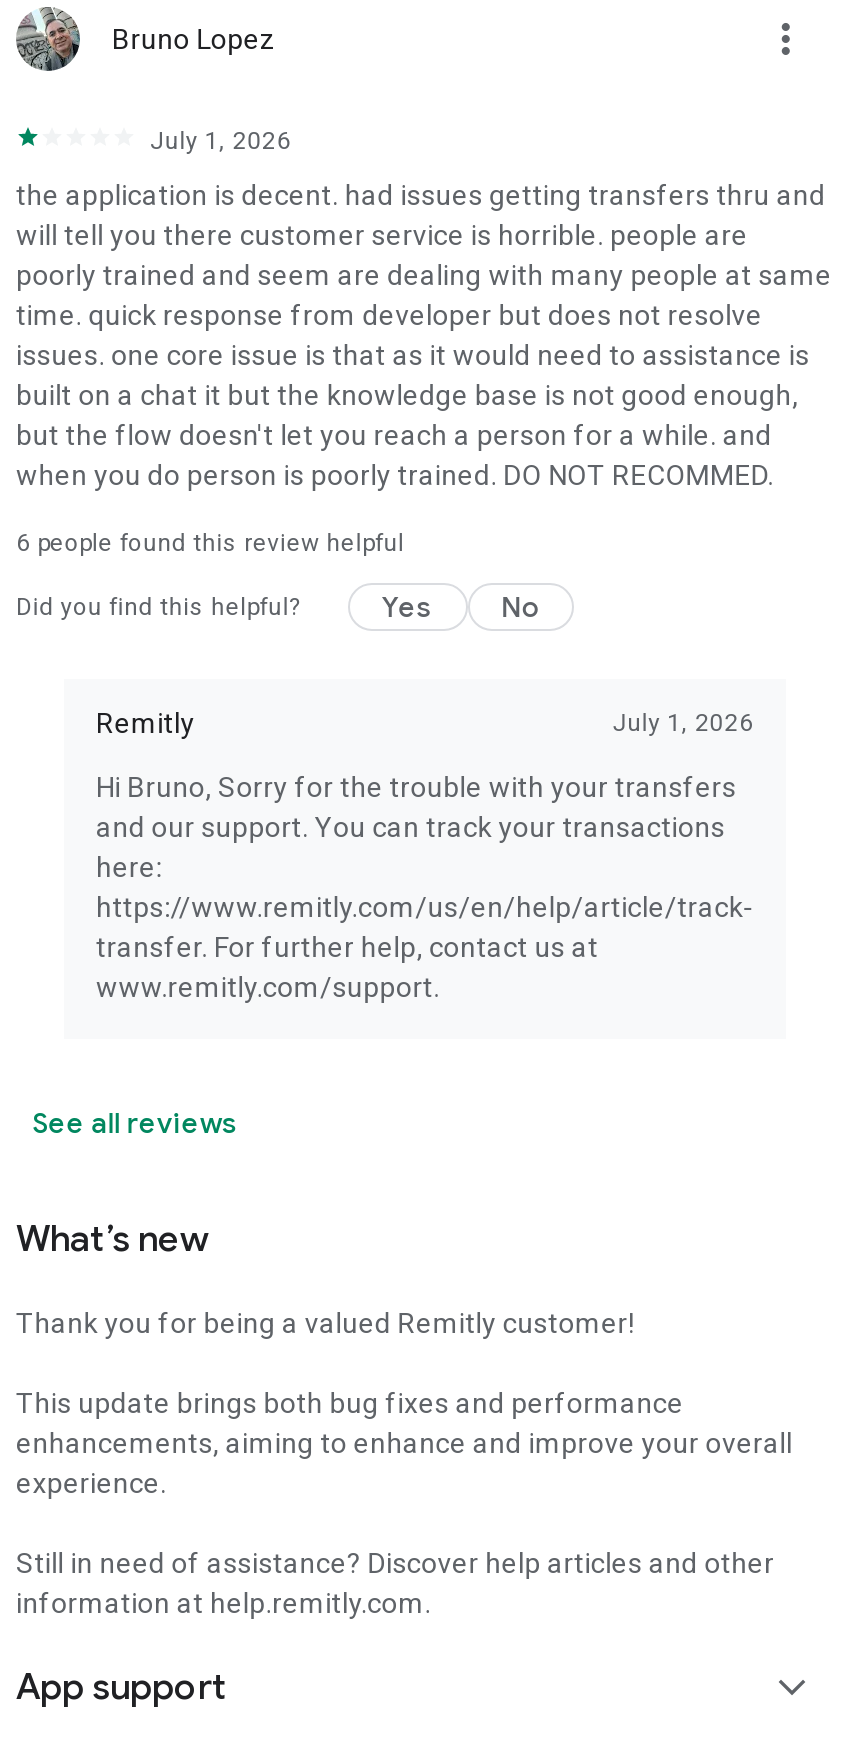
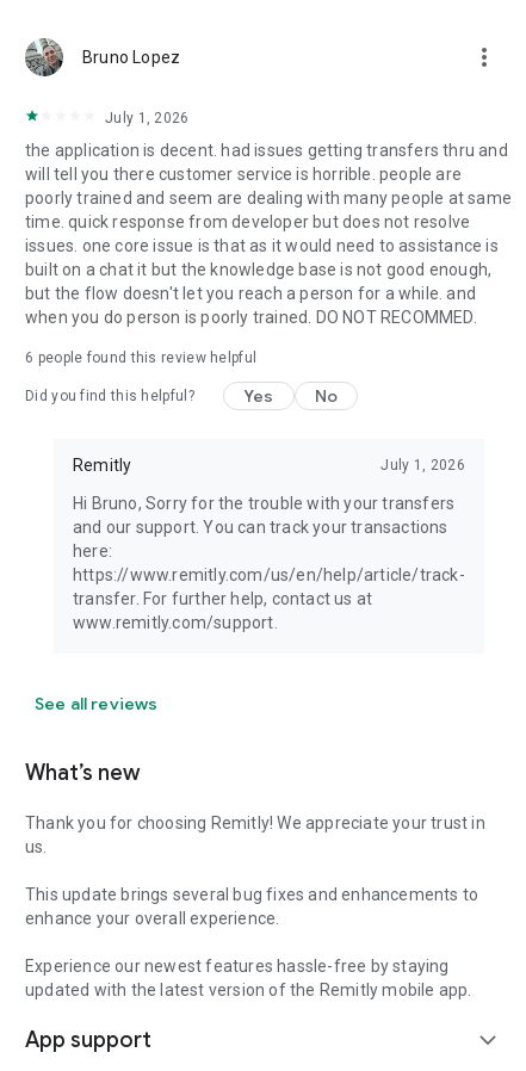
- Thank you for being a valued Remitly customer!
+ Thank you for choosing Remitly! We appreciate your trust in
+ us.

- This update brings both bug fixes and performance
- enhancements, aiming to enhance and improve your overall
- experience.
+ This update brings several bug fixes and enhancements to
+ enhance your overall experience.

- Still in need of assistance? Discover help articles and other
- information at help.remitly.com.
+ Experience our newest features hassle-free by staying
+ updated with the latest version of the Remitly mobile app.
